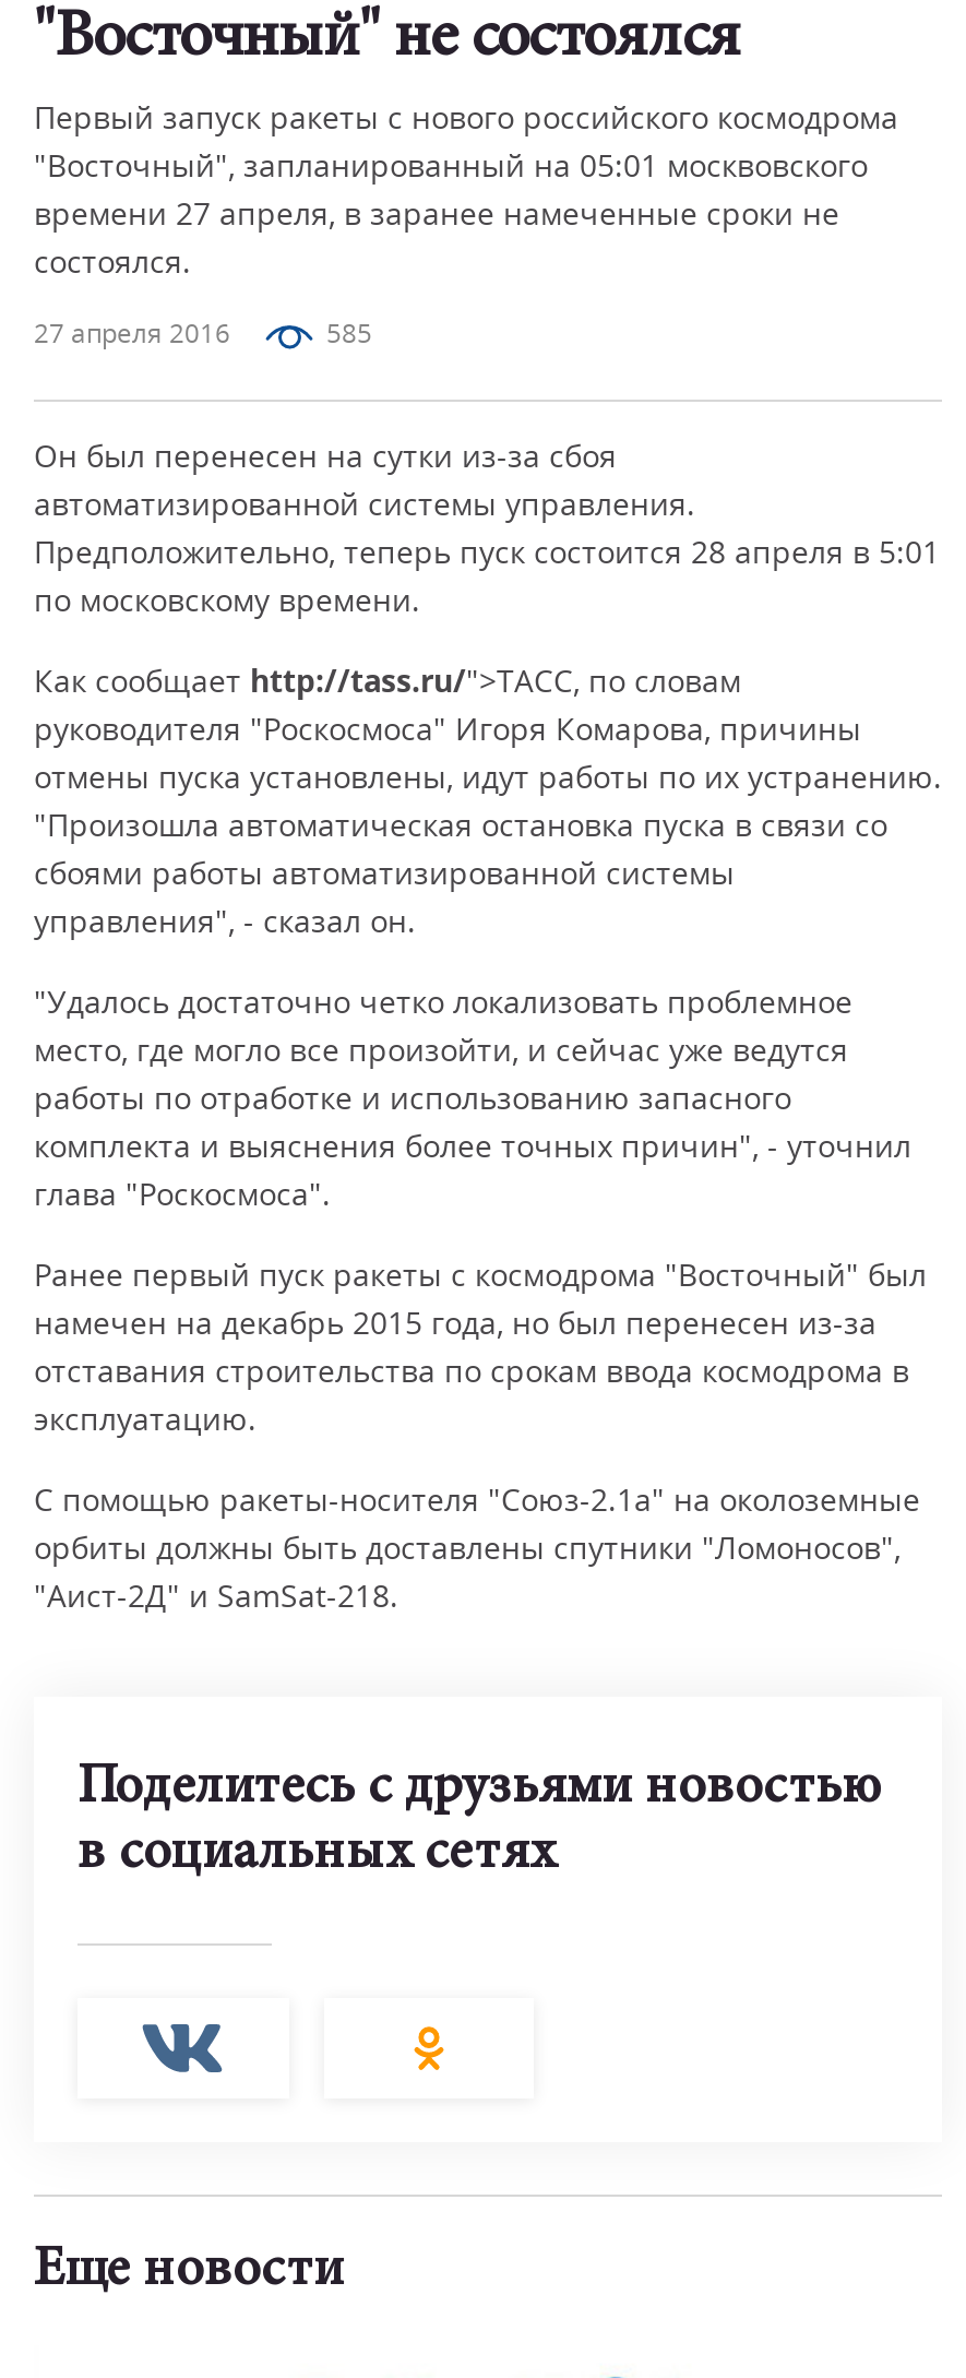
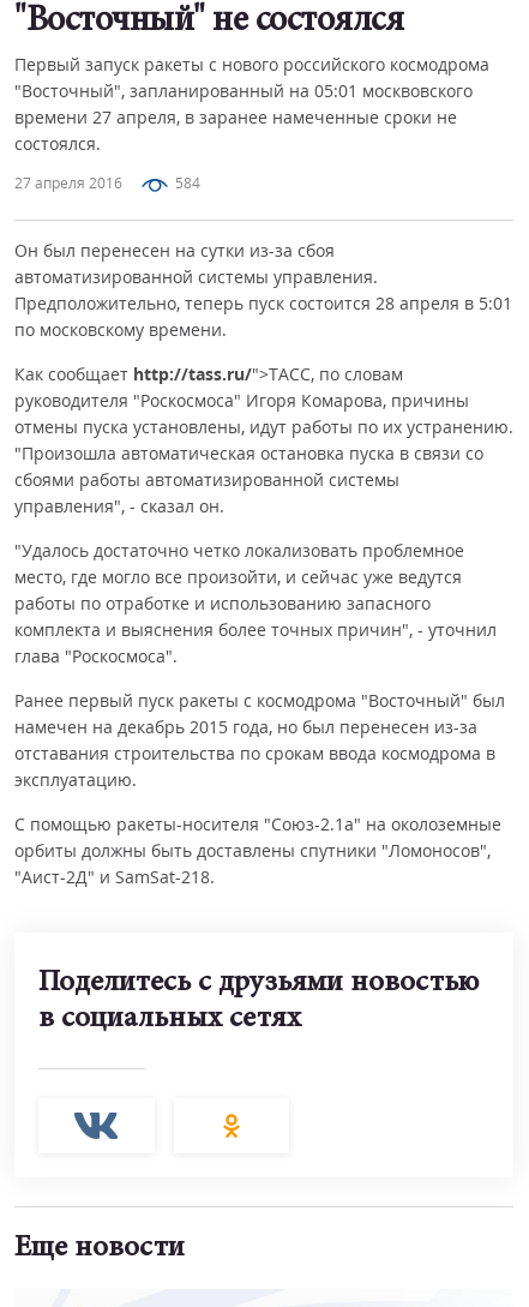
- 585
+ 584
